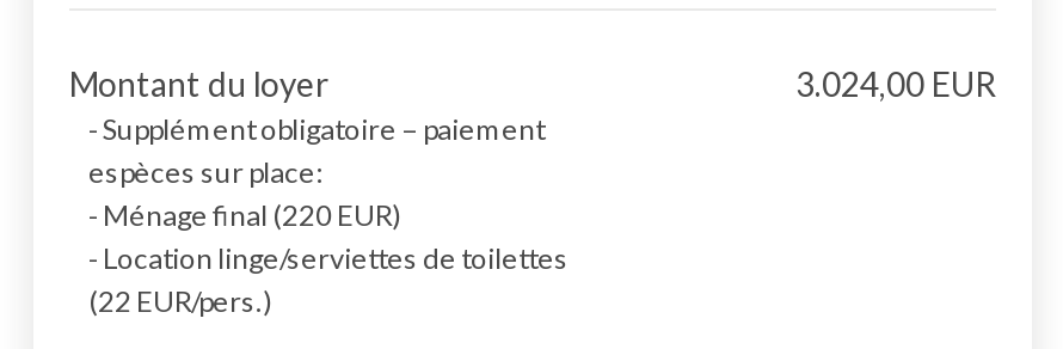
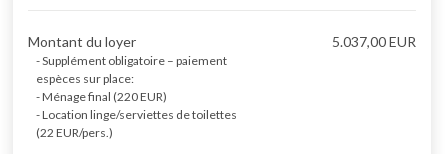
- 3.024,00 EUR
+ 5.037,00 EUR
